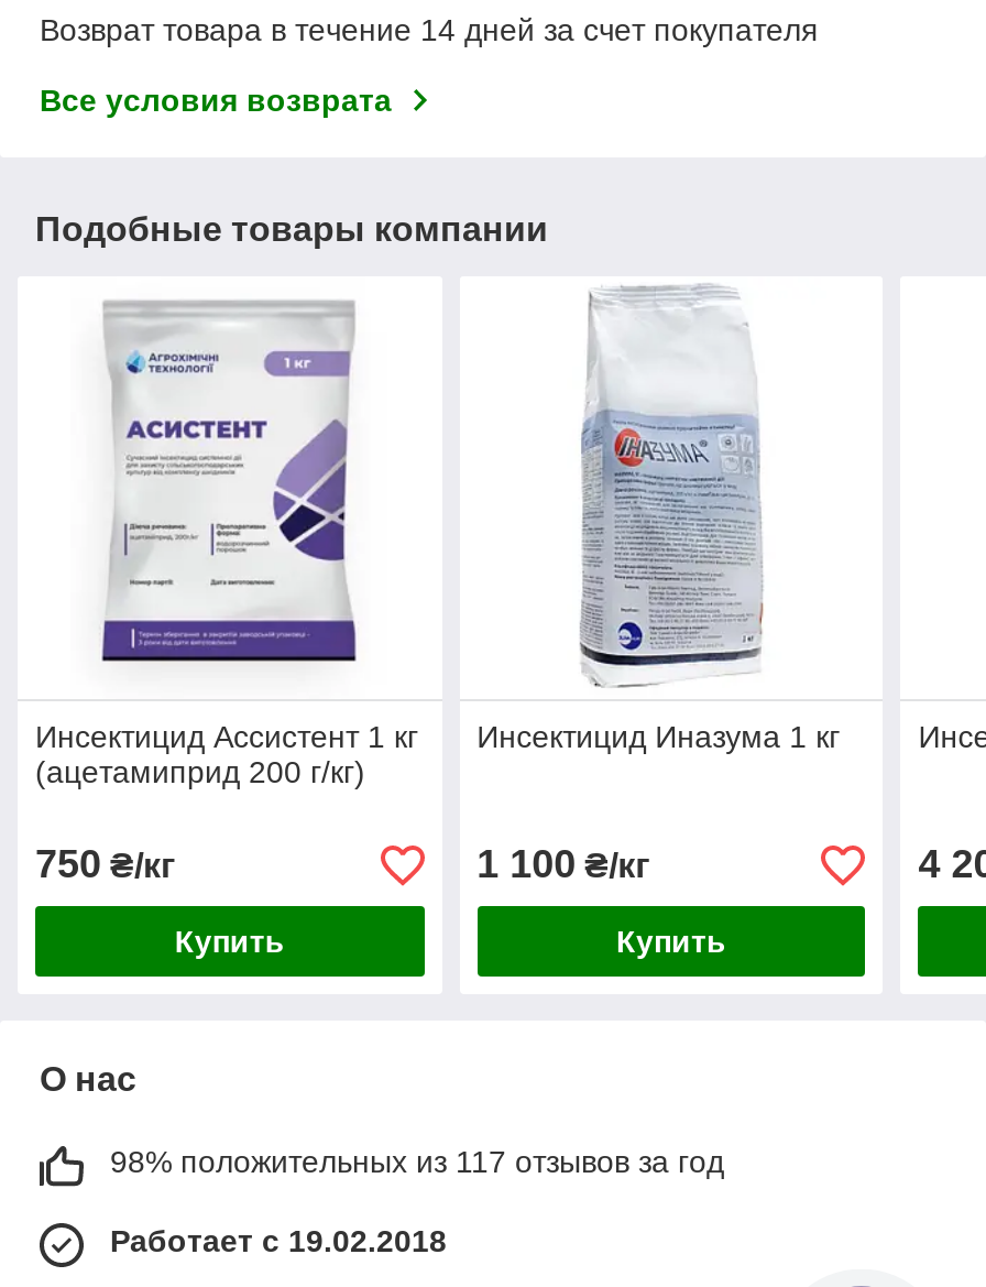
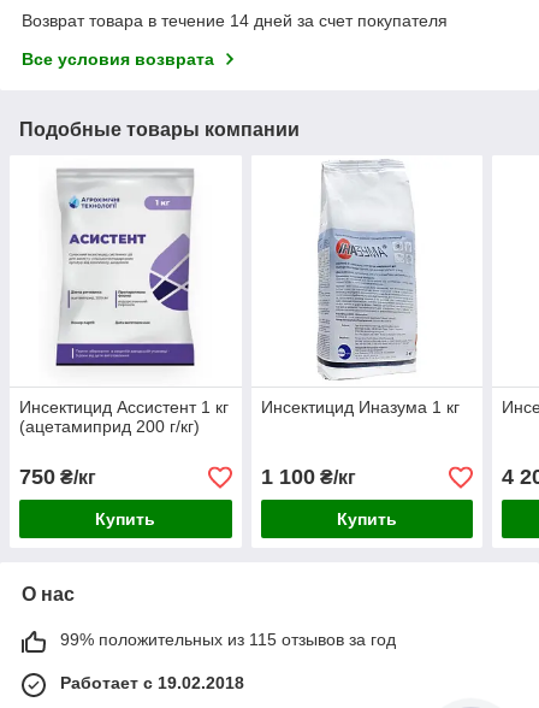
- 98% положительных из 117 отзывов за год
+ 99% положительных из 115 отзывов за год
